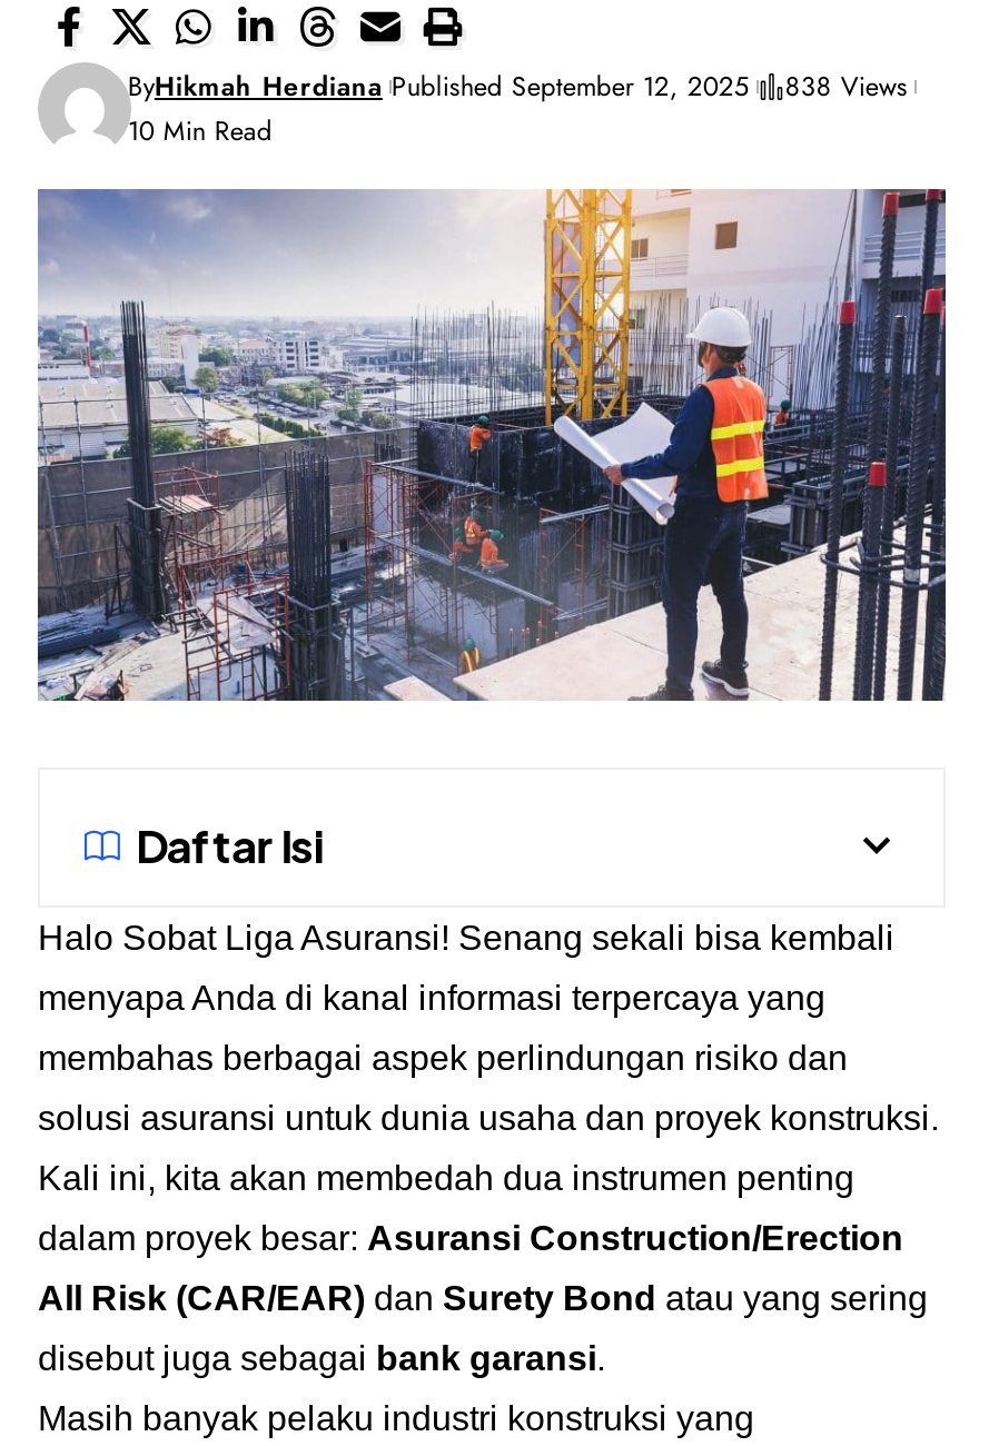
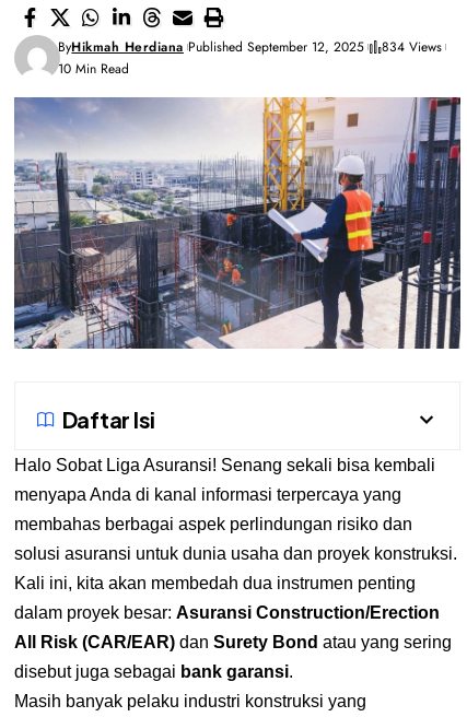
- ByHikmah Herdiana Published September 12, 2025 838 Views
+ ByHikmah Herdiana Published September 12, 2025 834 Views
